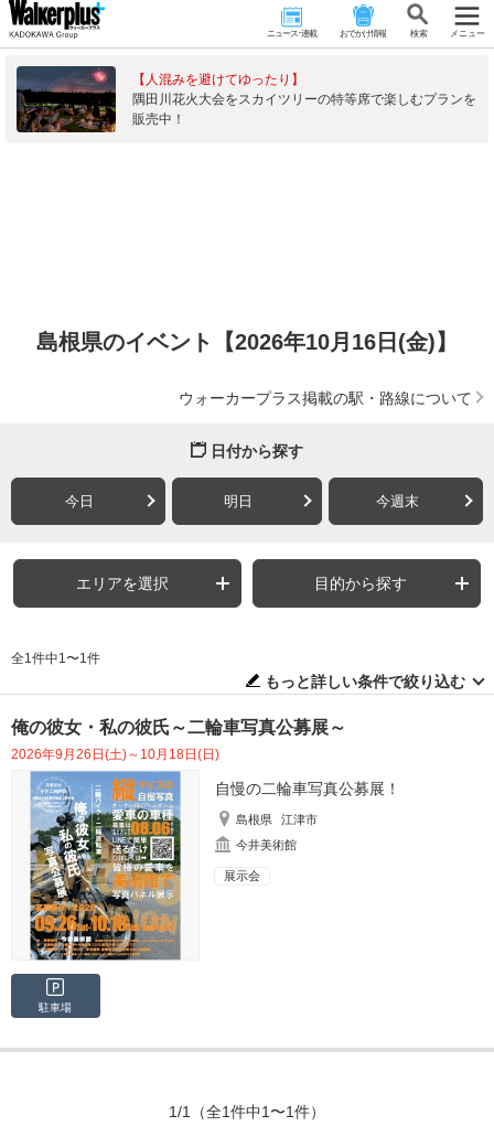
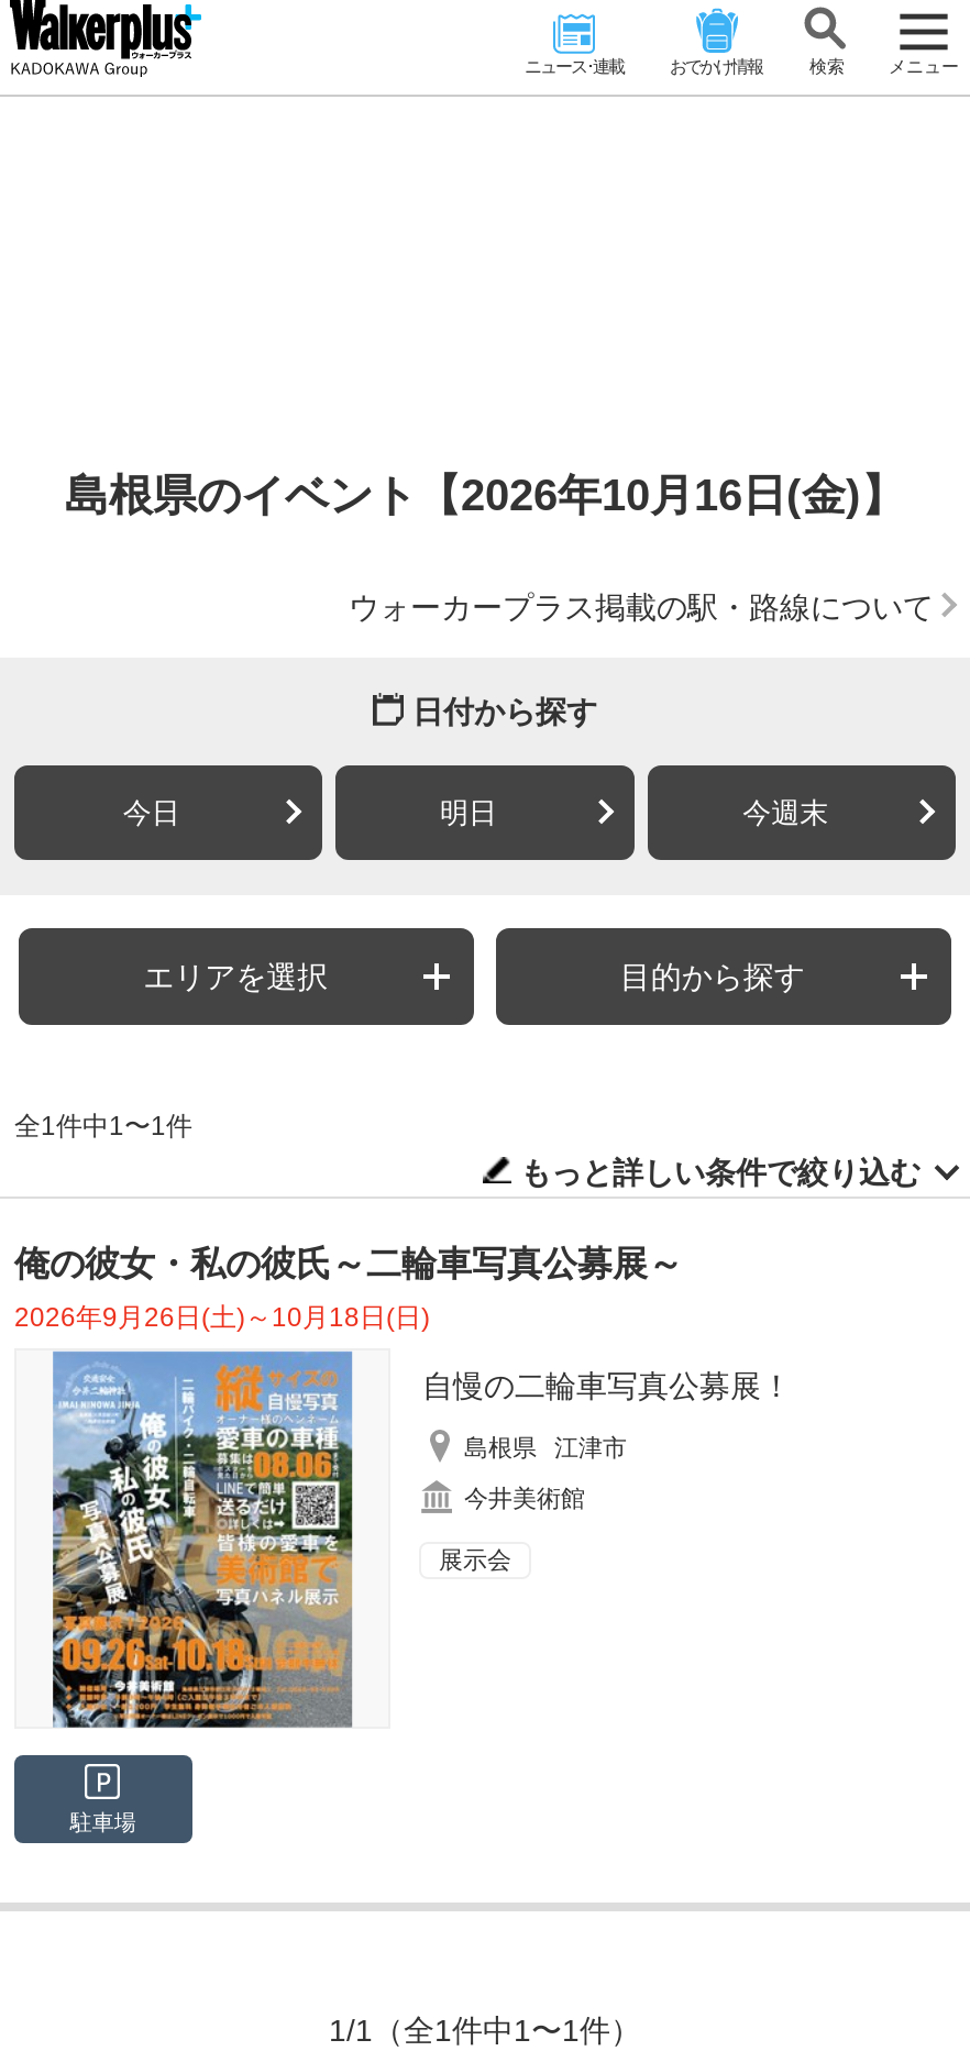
- [image]
- 【人混みを避けてゆったり】
- 隅田川花火大会をスカイツリーの特等席で楽しむプランを
- 販売中！
